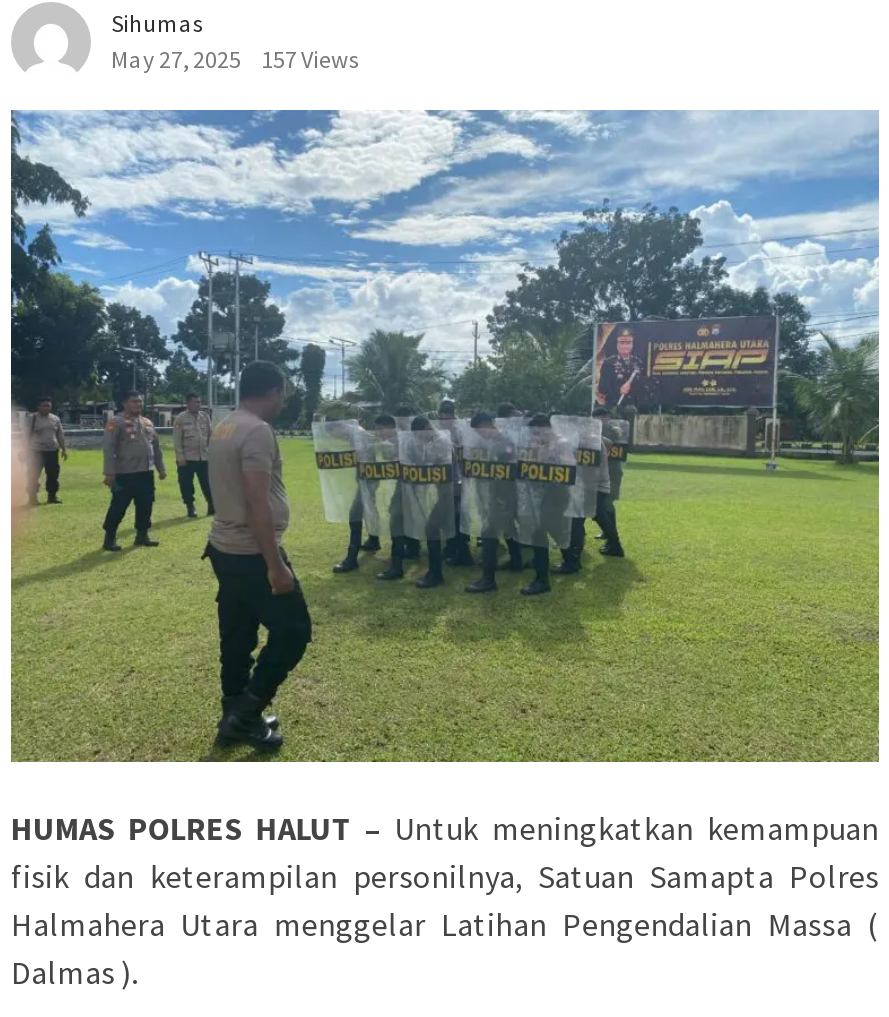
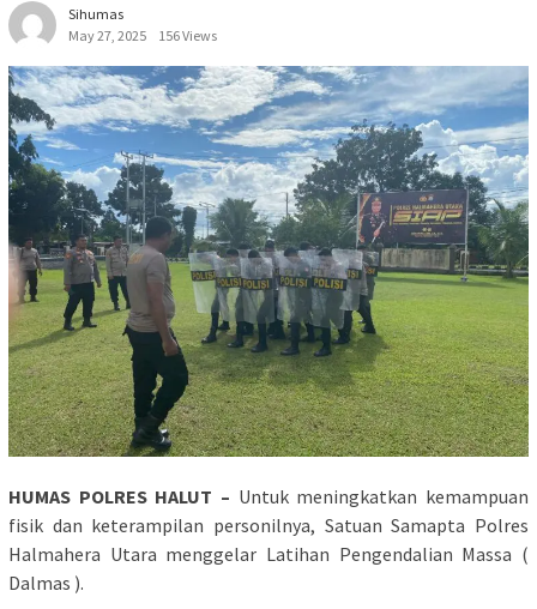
- May 27, 2025 157 Views
+ May 27, 2025 156 Views
